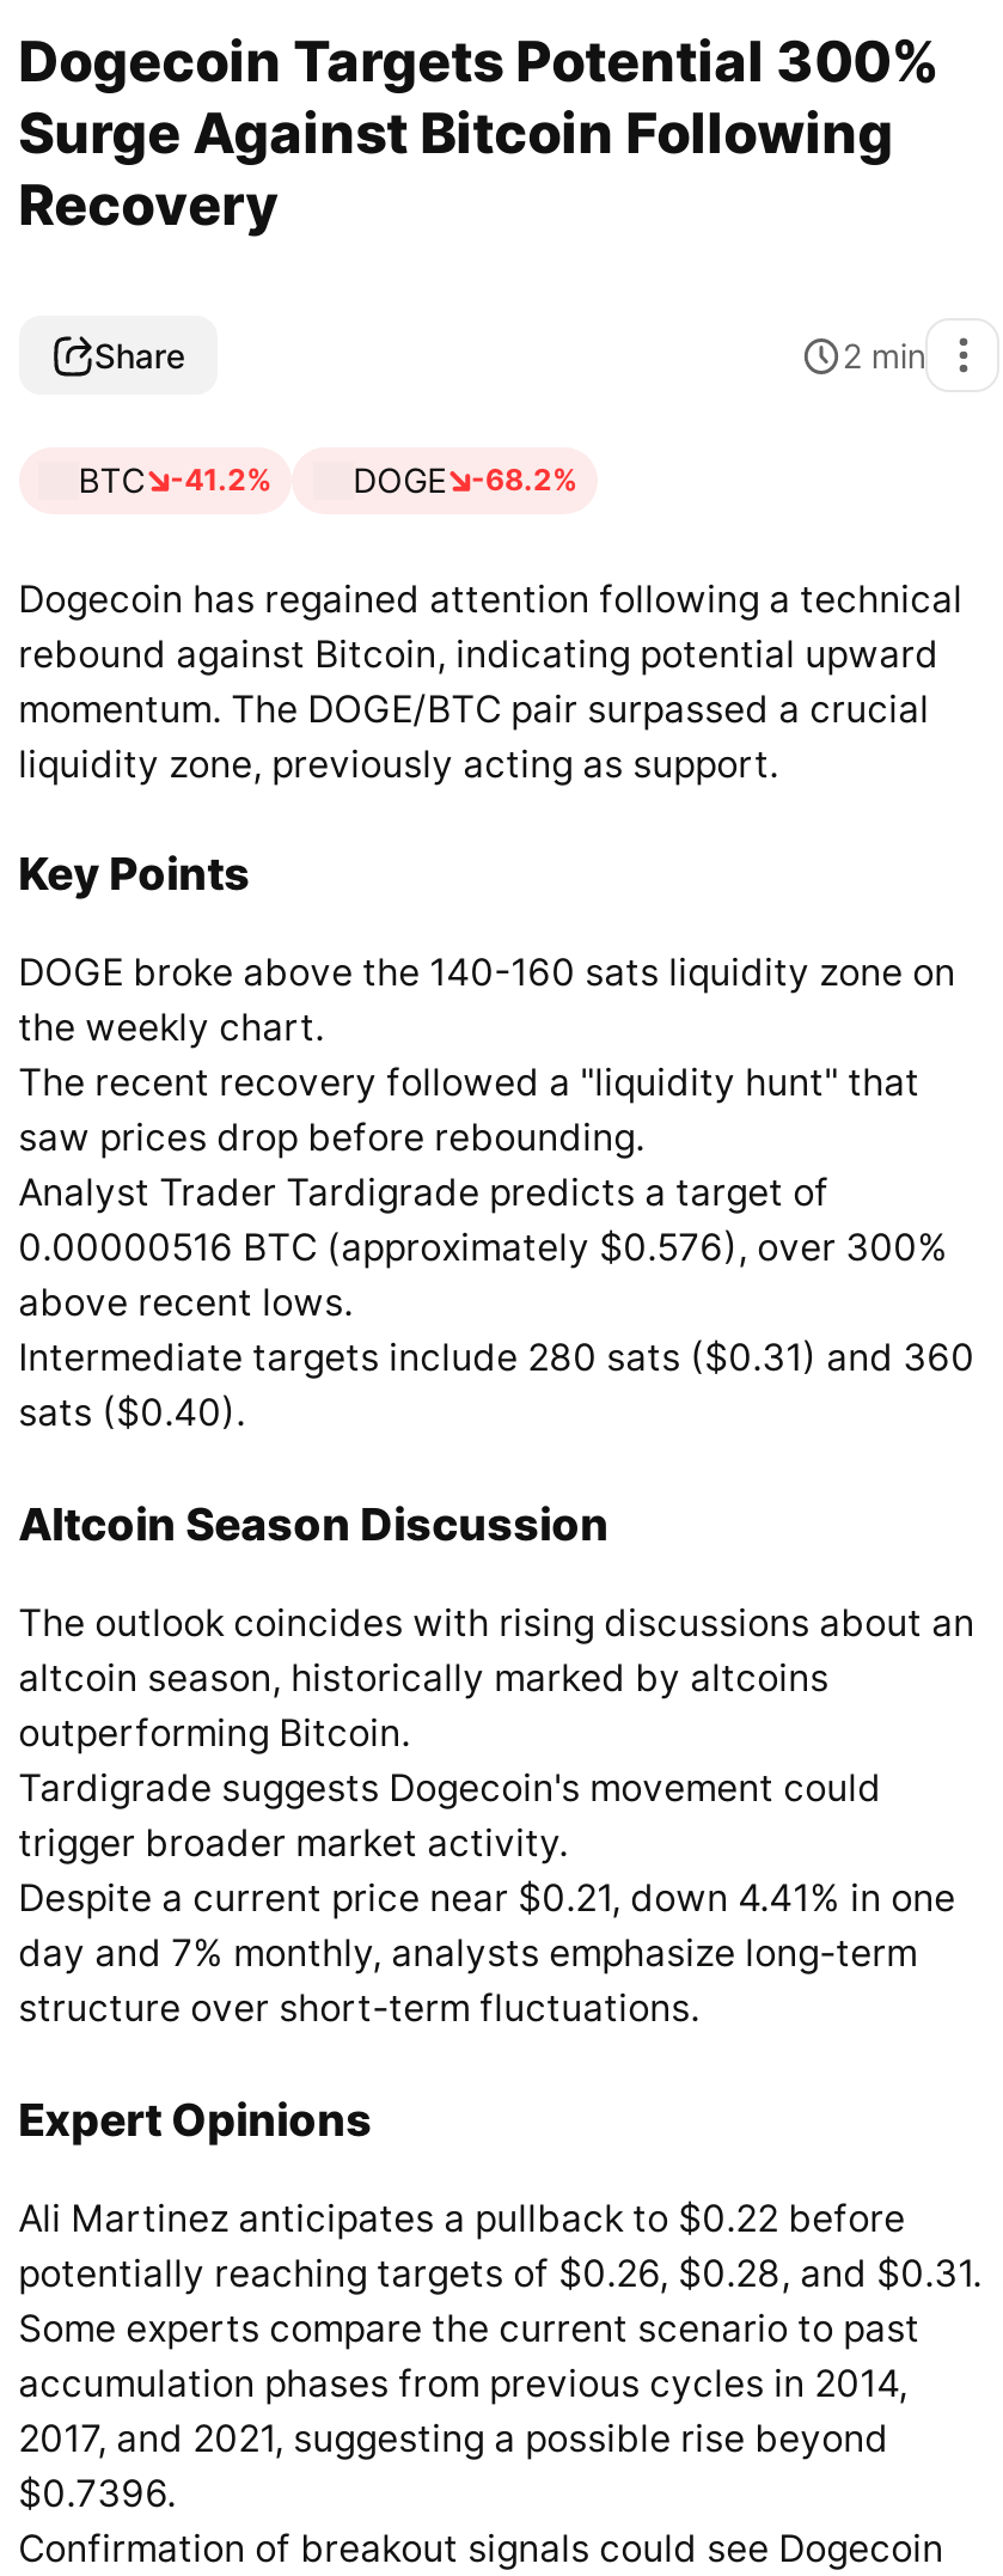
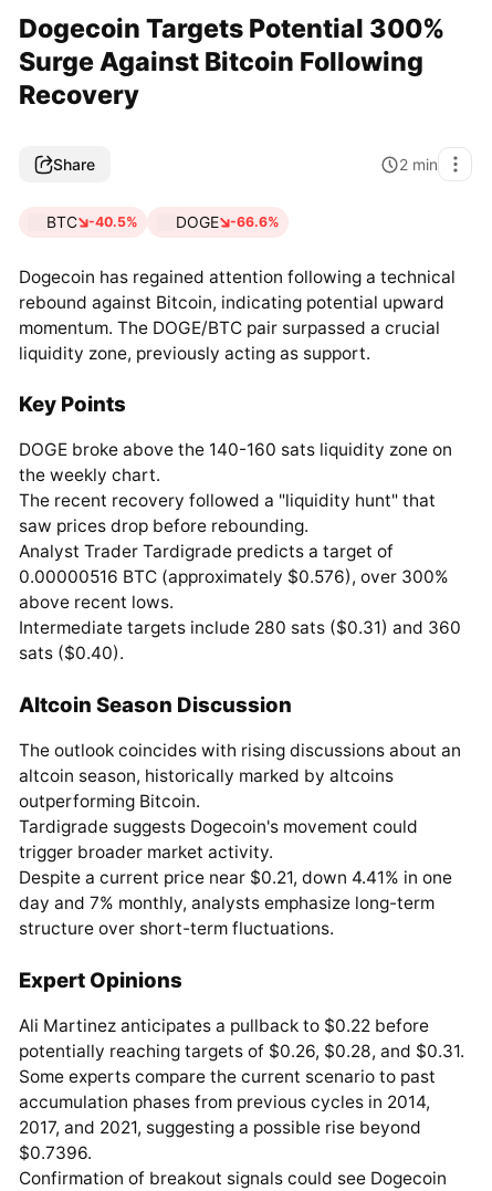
- BTC -41.2%
+ BTC -40.5%

- DOGE -68.2%
+ DOGE -66.6%
